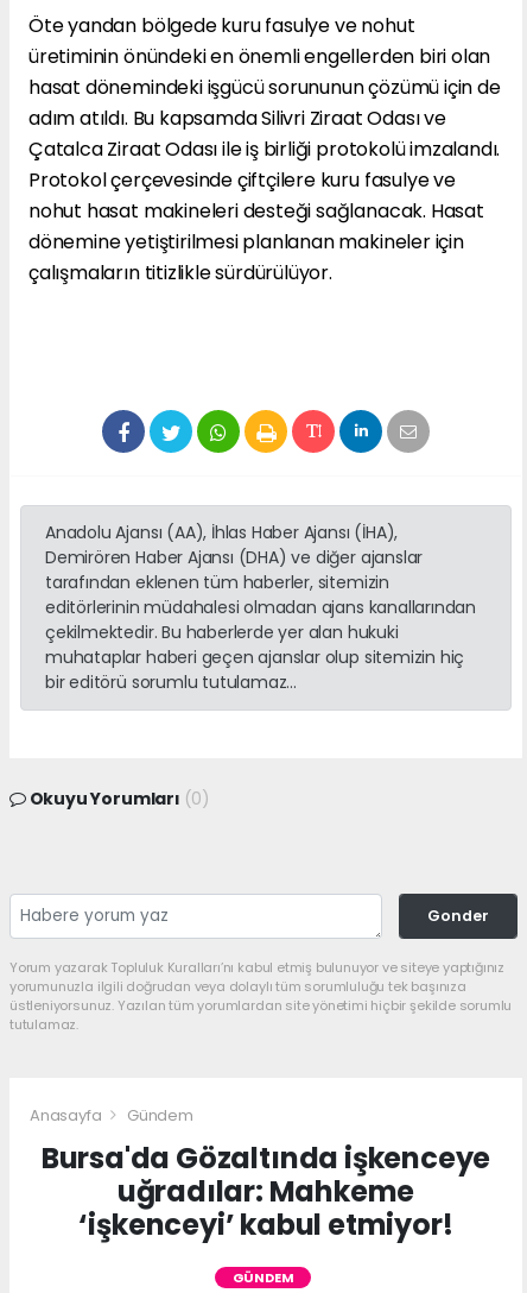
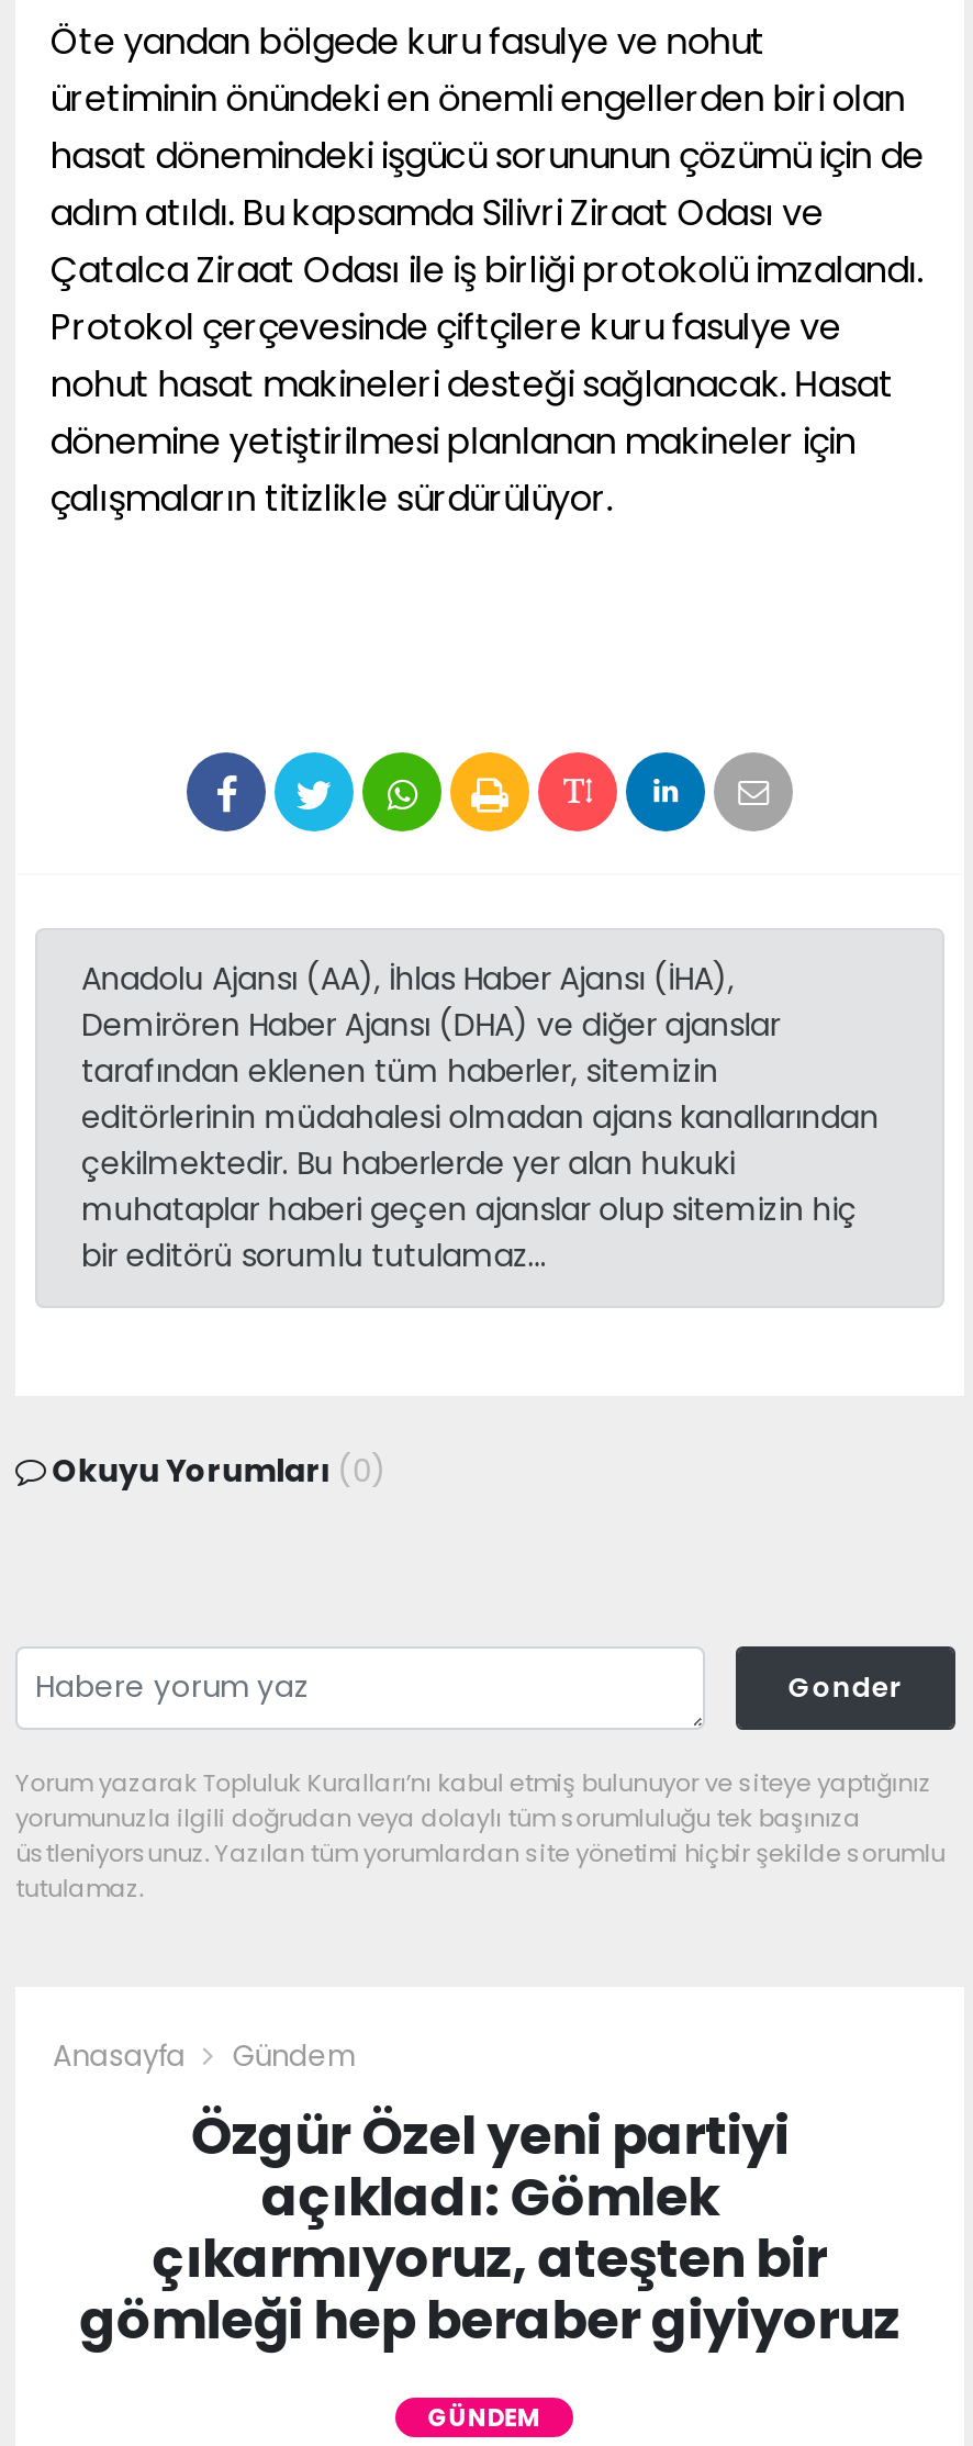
- Bursa'da Gözaltında işkenceye
- uğradılar: Mahkeme
- ‘işkenceyi’ kabul etmiyor!
+ Özgür Özel yeni partiyi
+ açıkladı: Gömlek
+ çıkarmıyoruz, ateşten bir
+ gömleği hep beraber giyiyoruz
